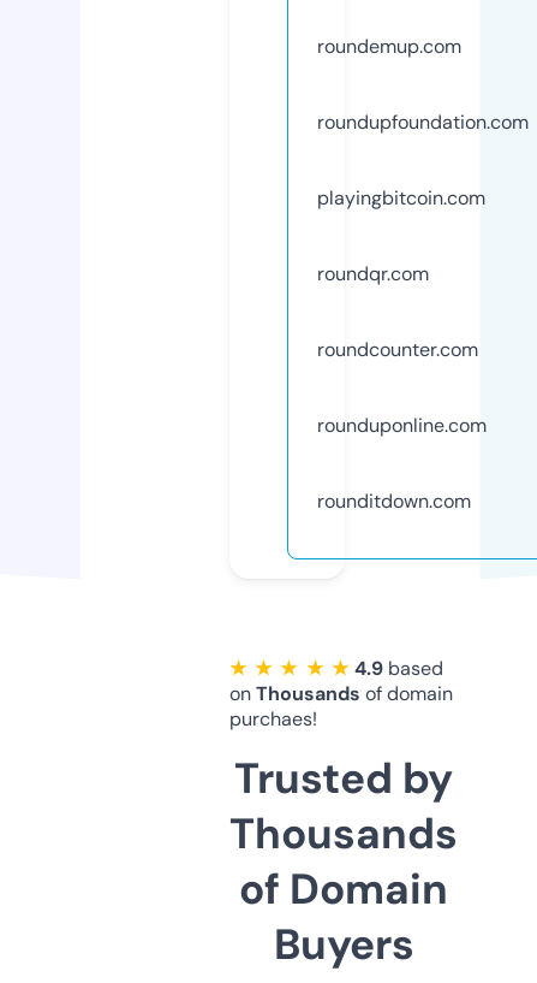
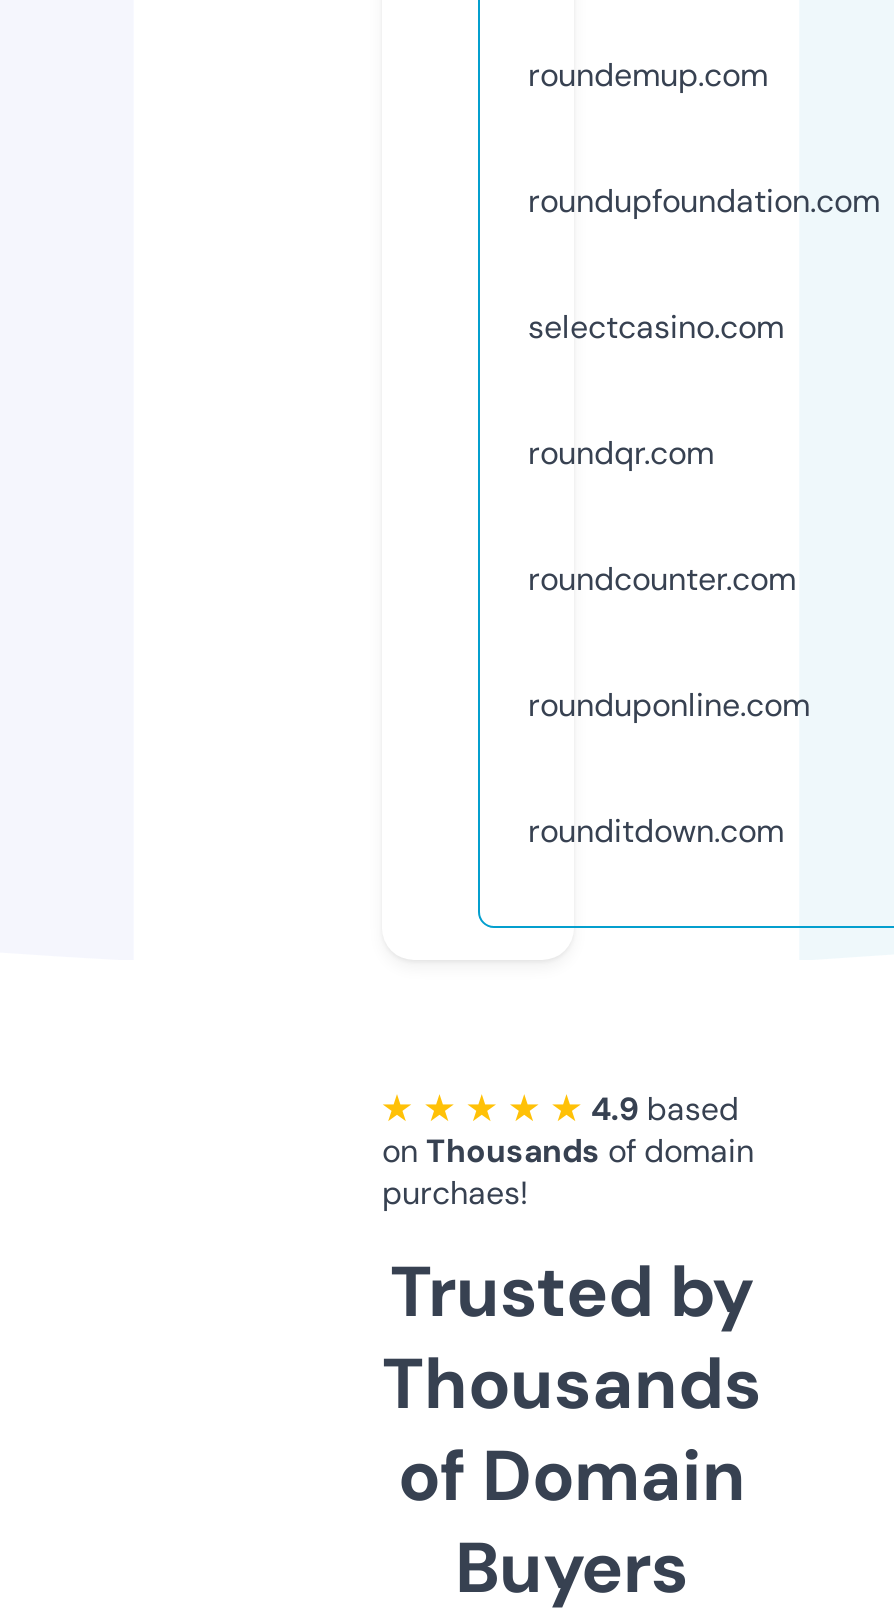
- playingbitcoin.com
+ selectcasino.com
